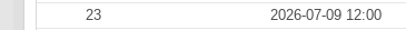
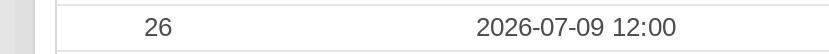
- 23
+ 26
